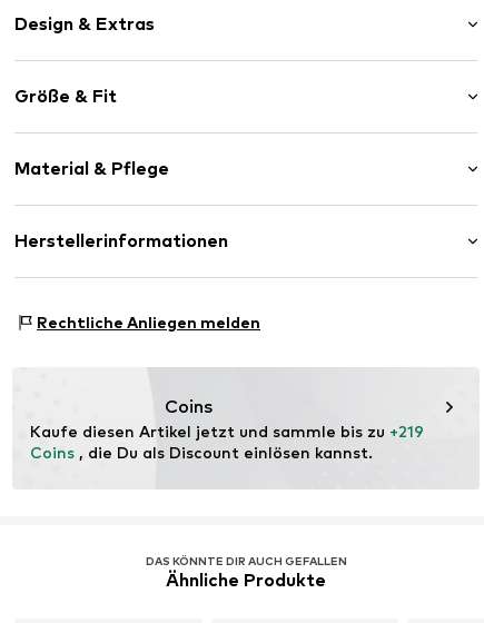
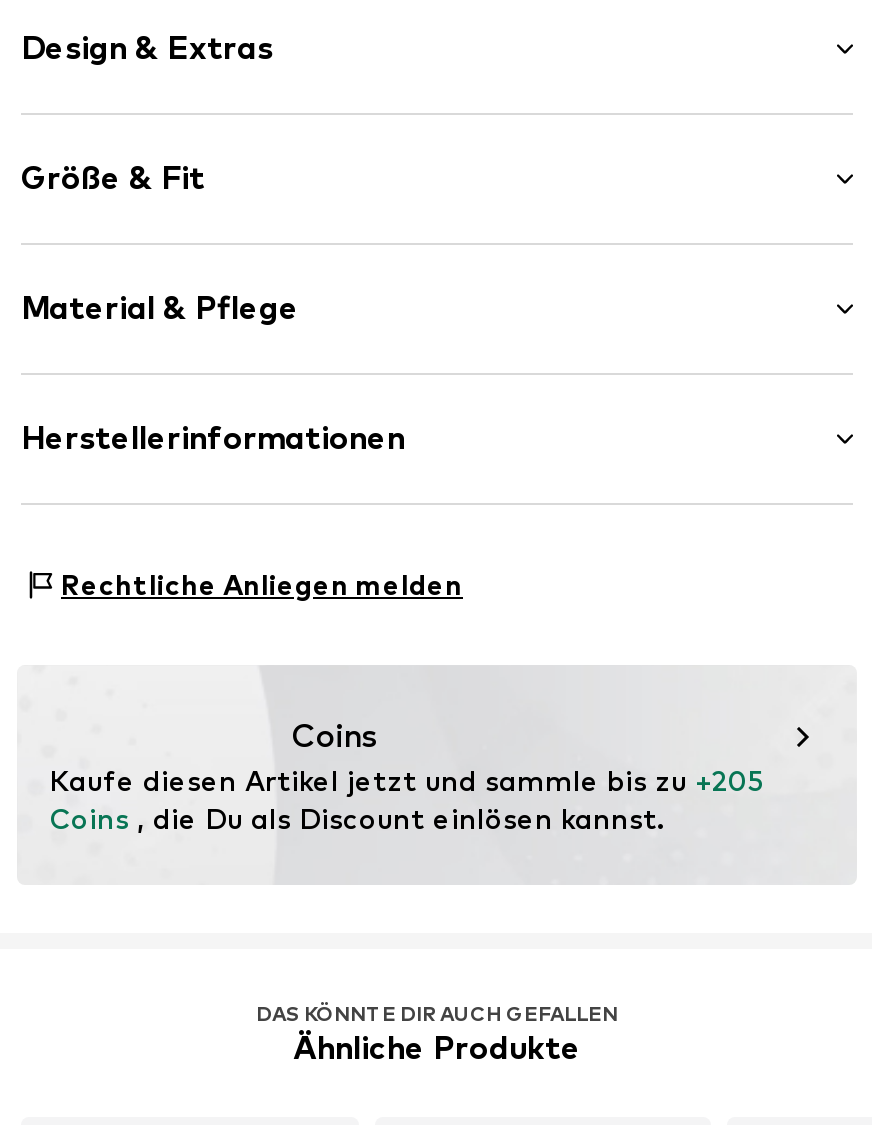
- Kaufe diesen Artikel jetzt und sammle bis zu +219
+ Kaufe diesen Artikel jetzt und sammle bis zu +205
